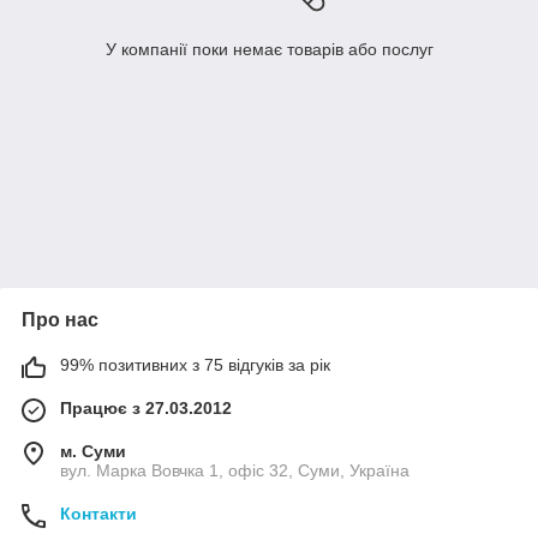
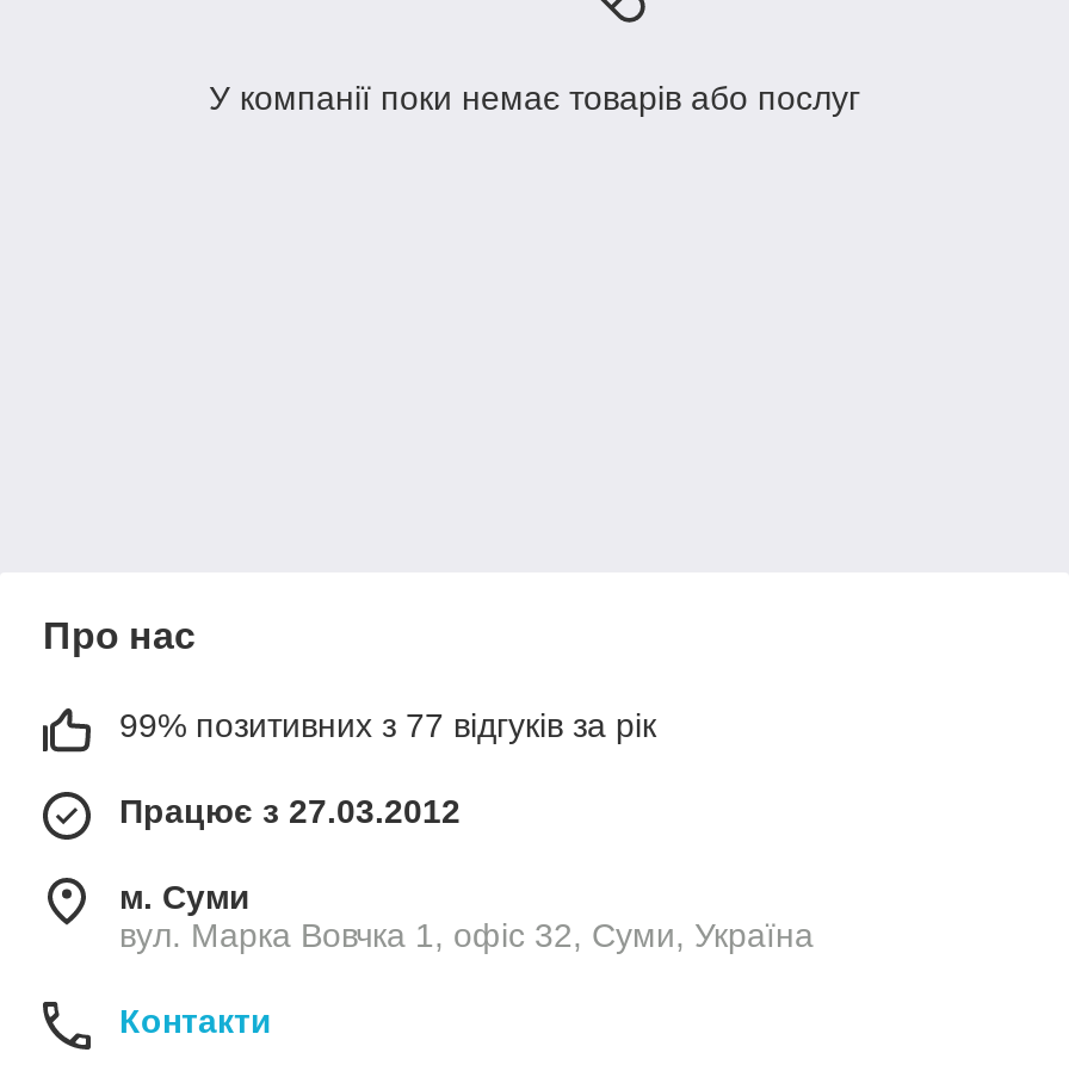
- 99% позитивних з 75 відгуків за рік
+ 99% позитивних з 77 відгуків за рік
